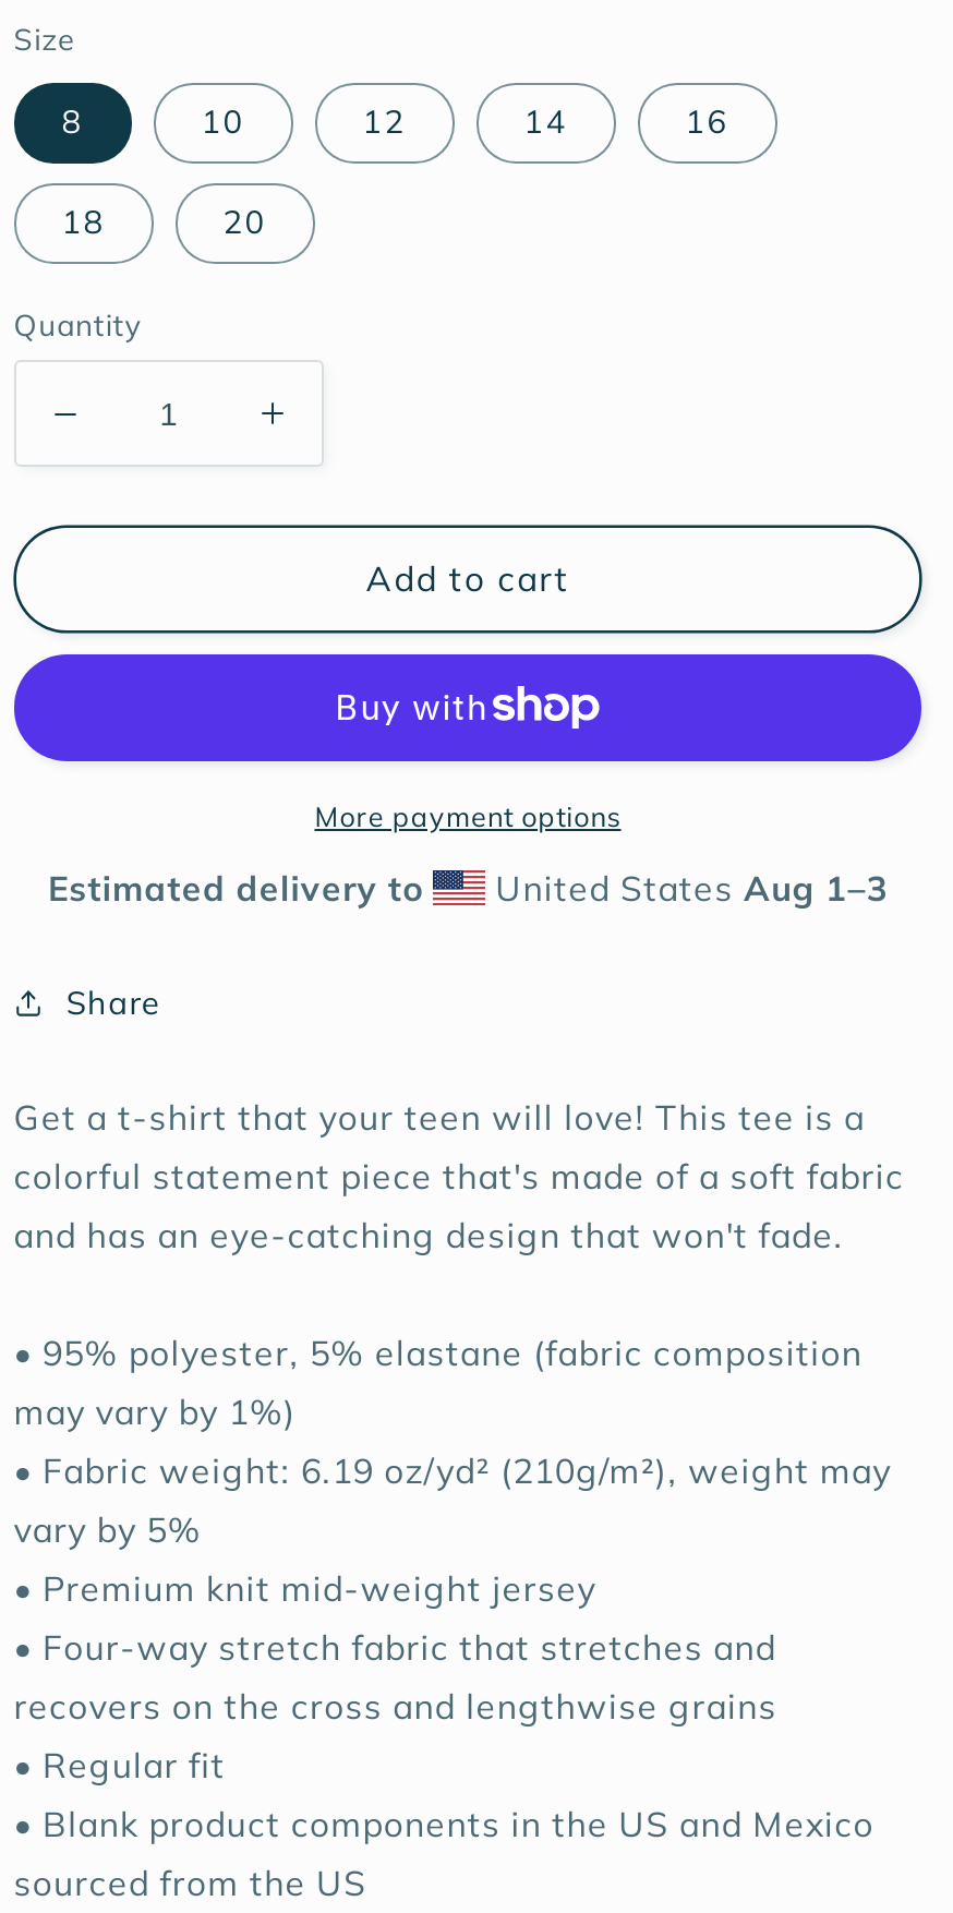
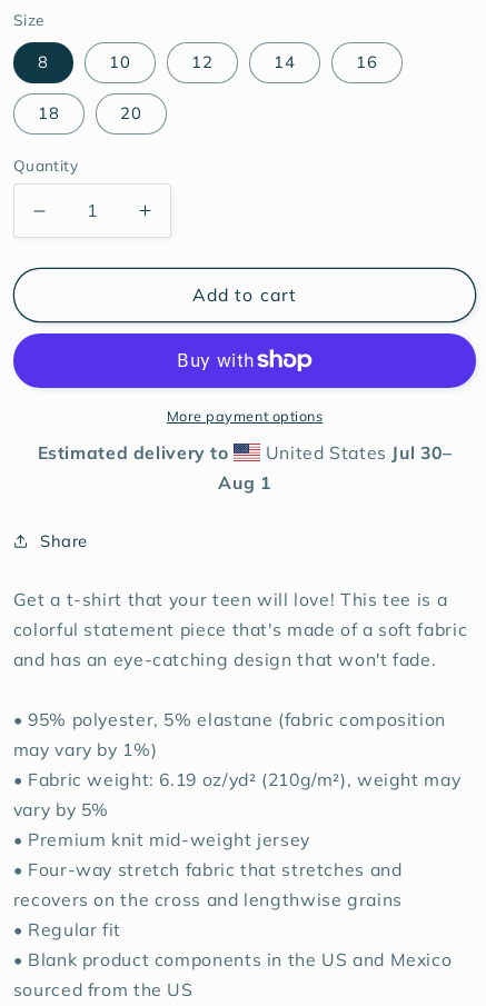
- United States Aug 1–3
+ United States Jul 30–
+ Aug 1
